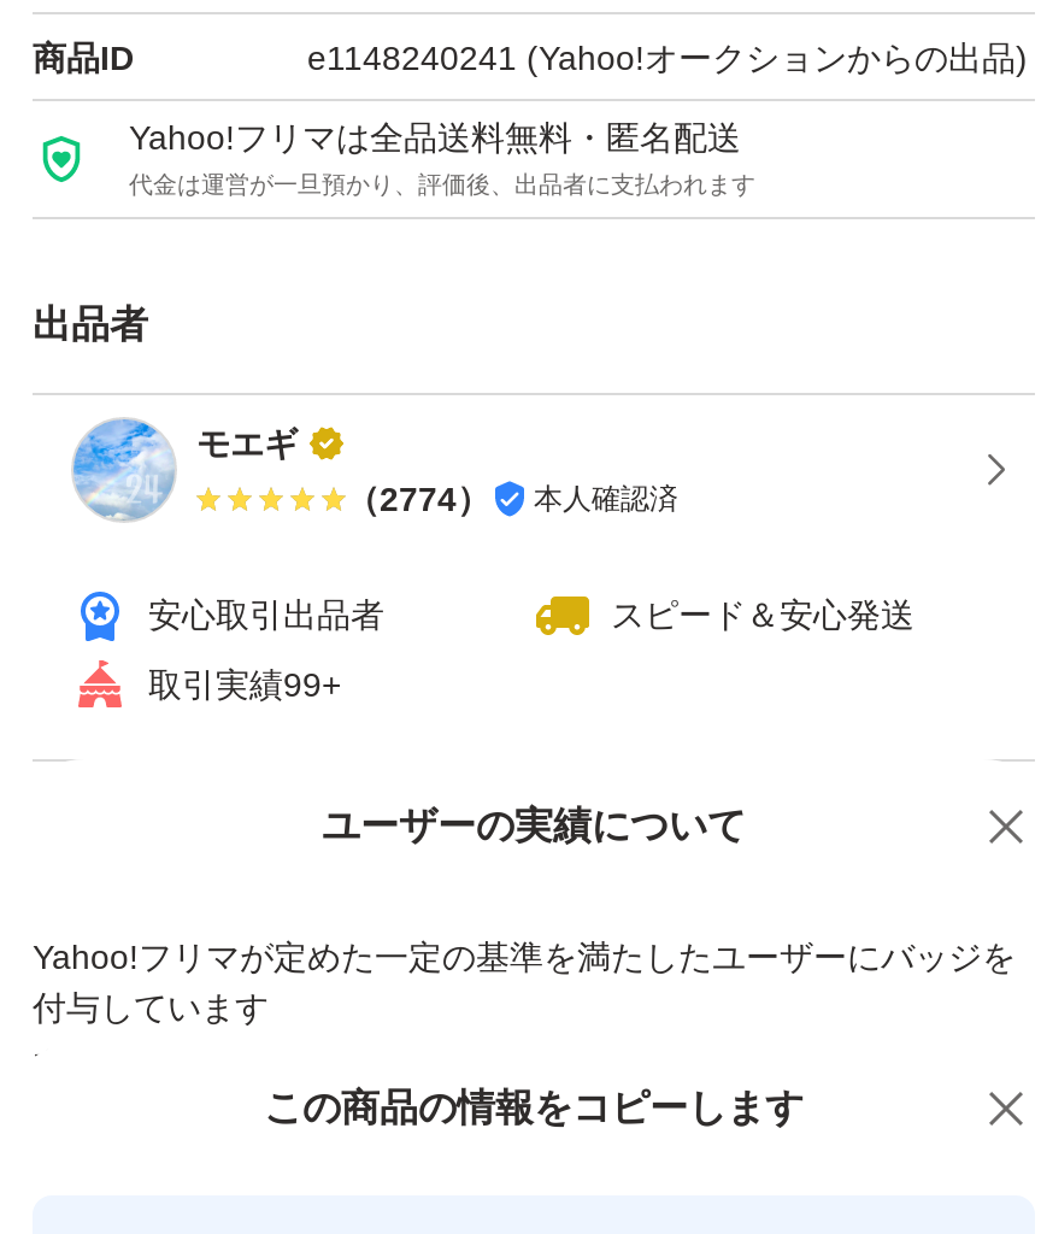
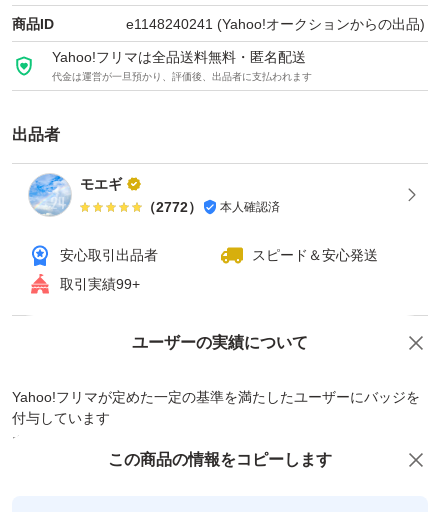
- （2774） 本人確認済
+ （2772） 本人確認済
